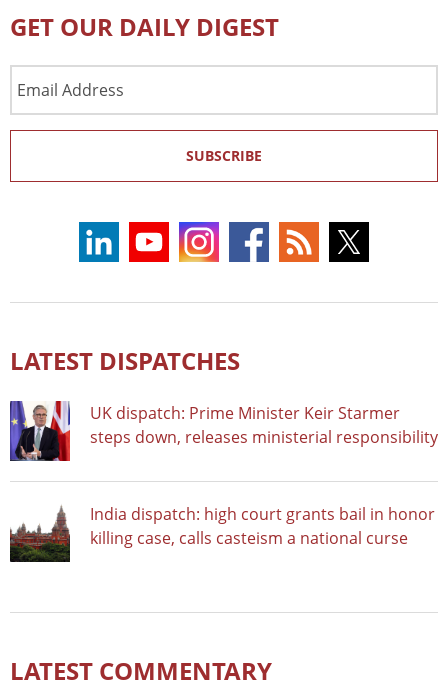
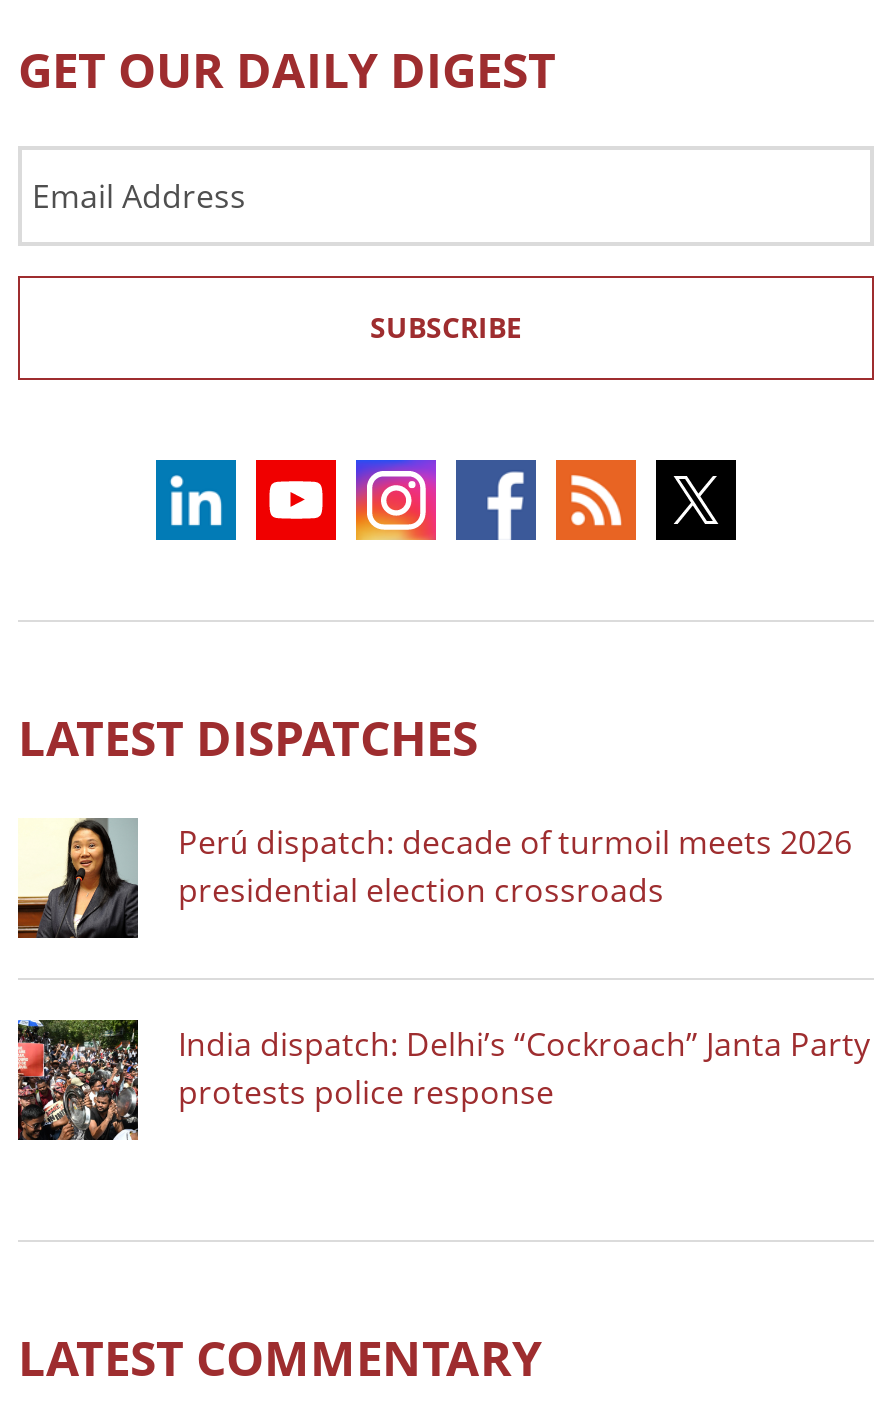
- [image]
- UK dispatch: Prime Minister Keir Starmer
- steps down, releases ministerial responsibility
+ [image]
+ Perú dispatch: decade of turmoil meets 2026
+ presidential election crossroads

- [image]
- India dispatch: high court grants bail in honor
- killing case, calls casteism a national curse
+ [image]
+ India dispatch: Delhi’s “Cockroach” Janta Party
+ protests police response
